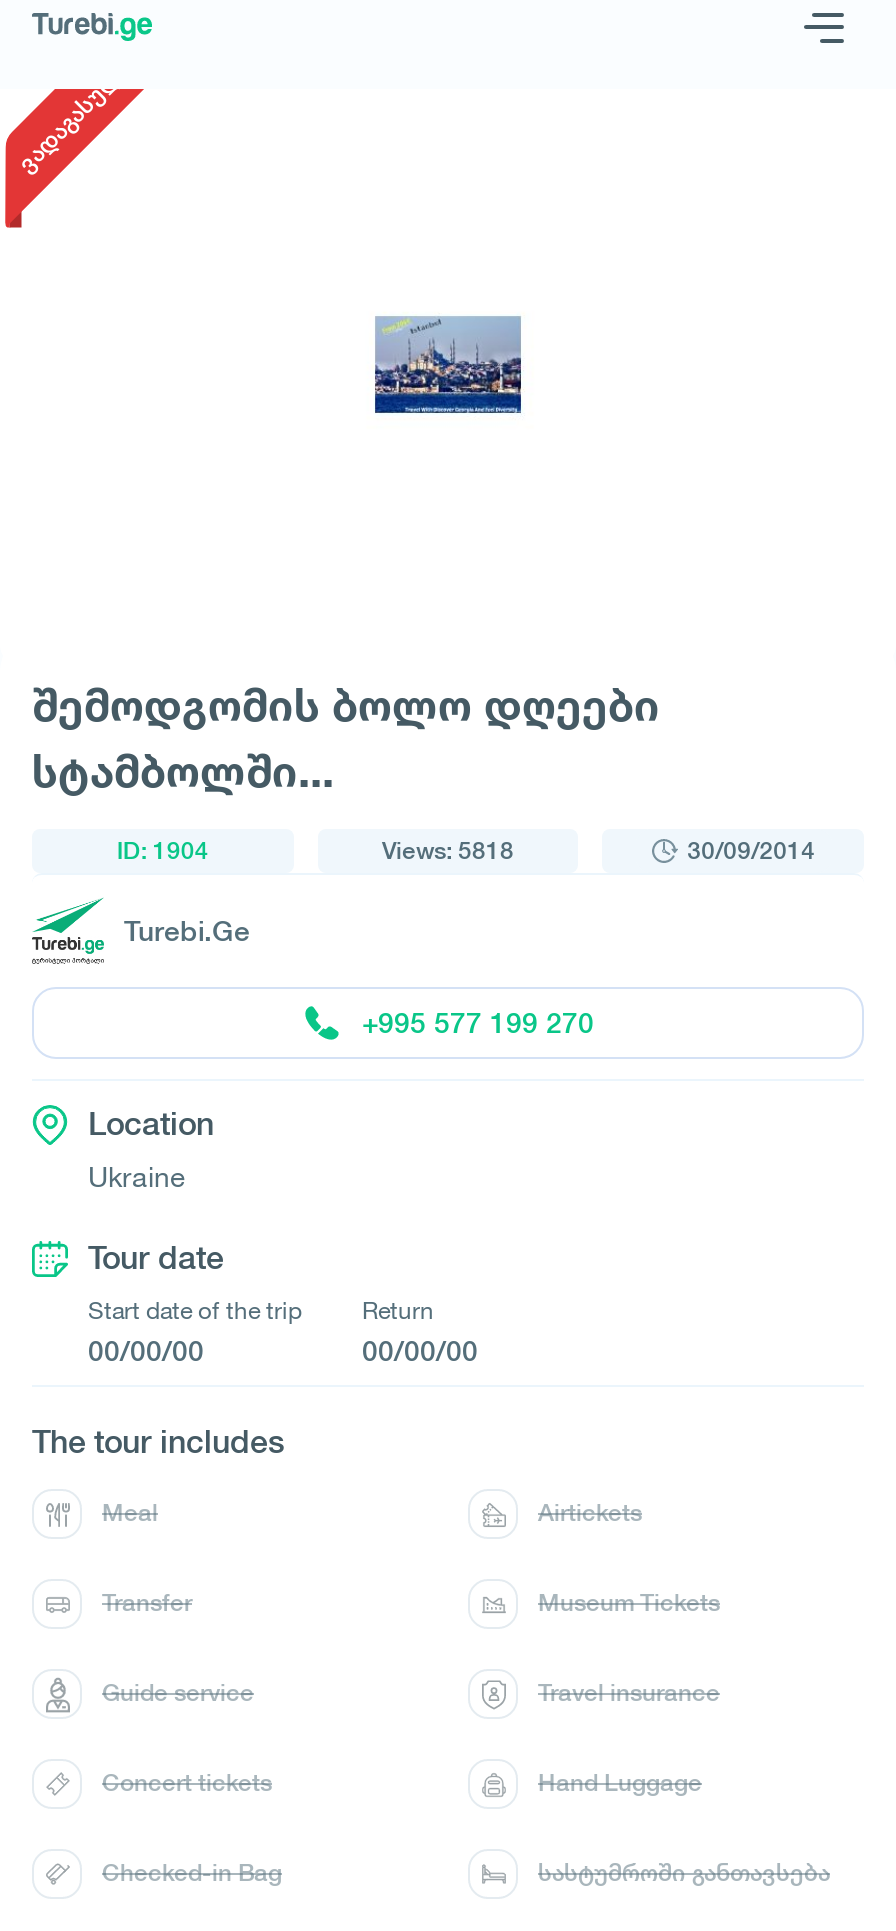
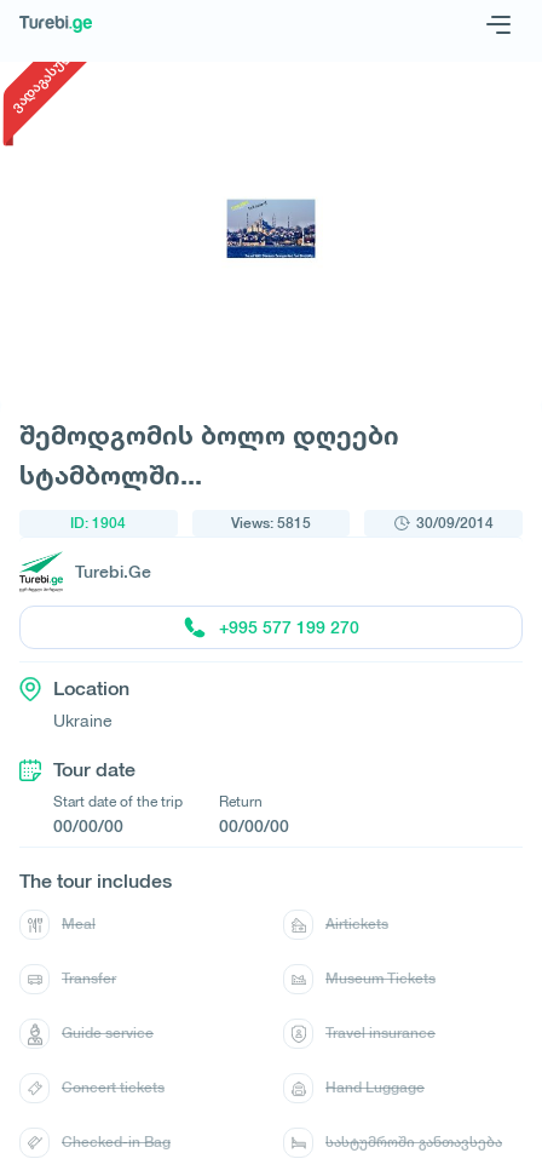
- Views: 5818
+ Views: 5815
